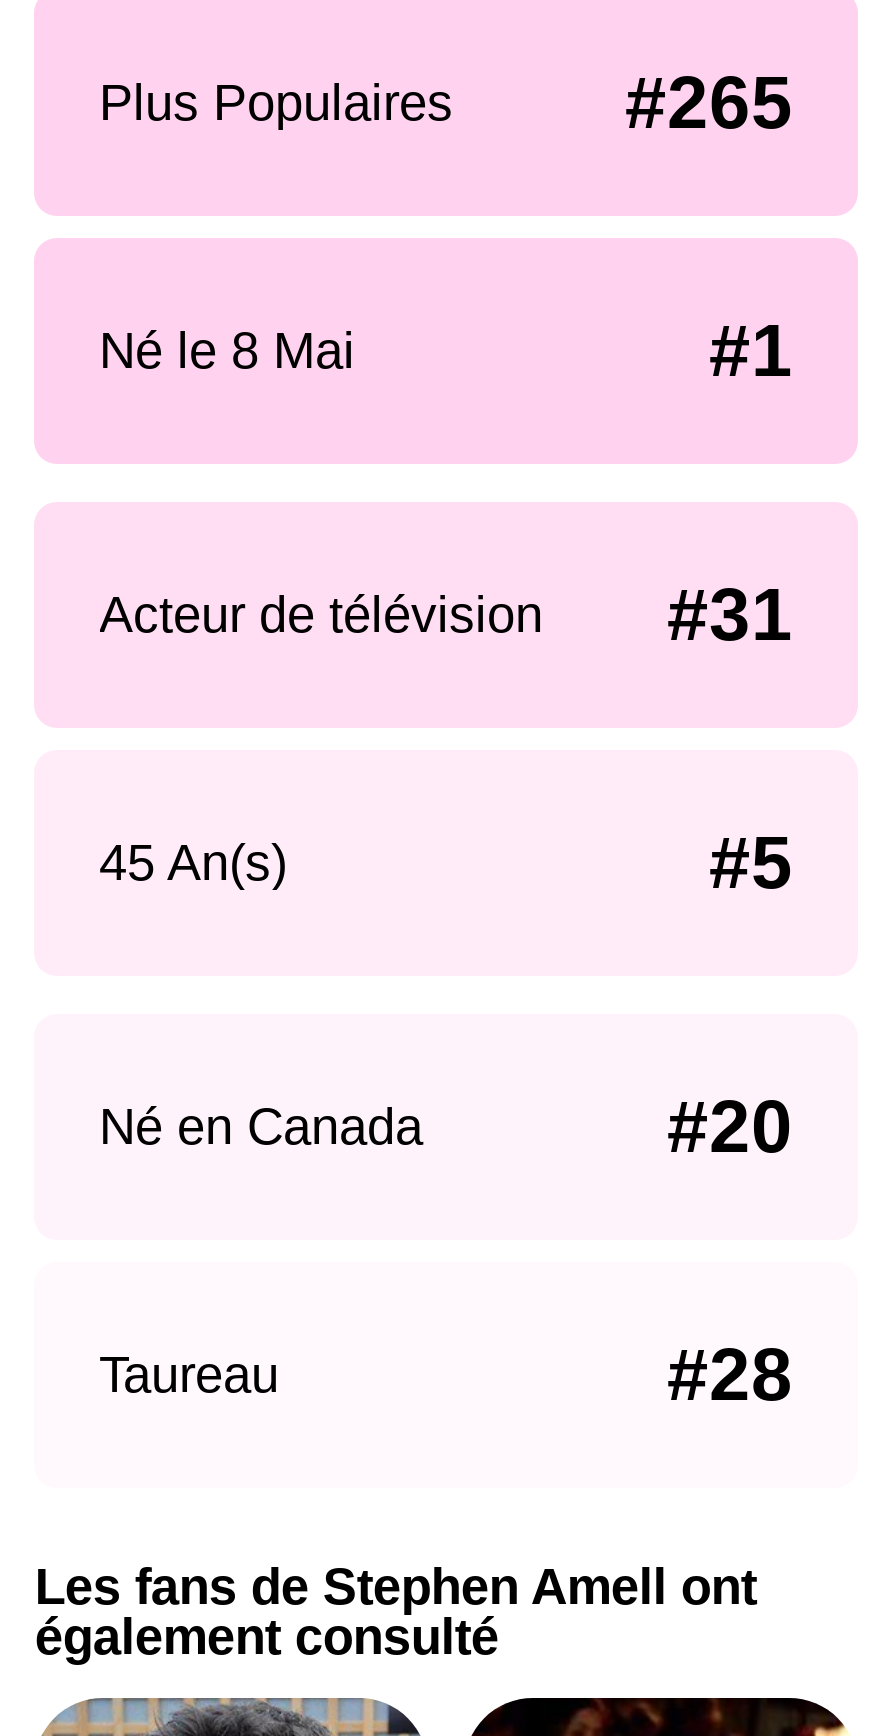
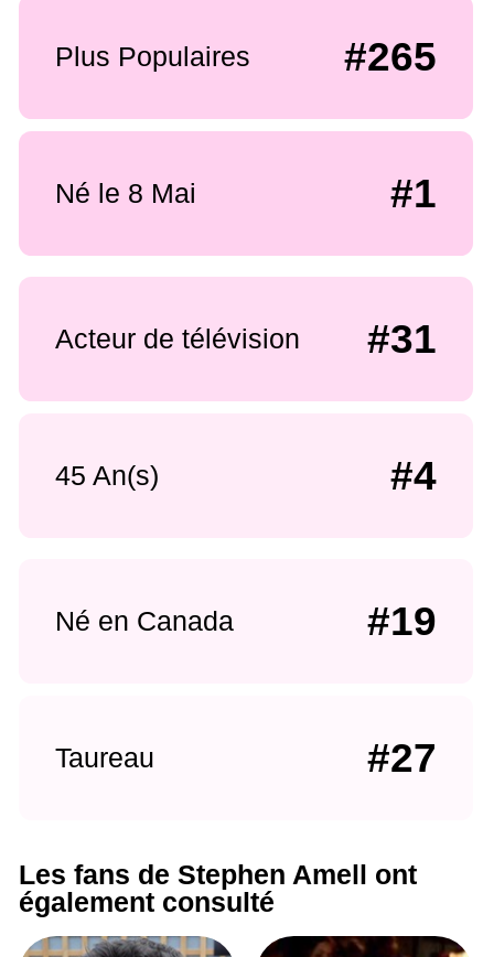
- #5
+ #4

- #20
+ #19

- #28
+ #27
